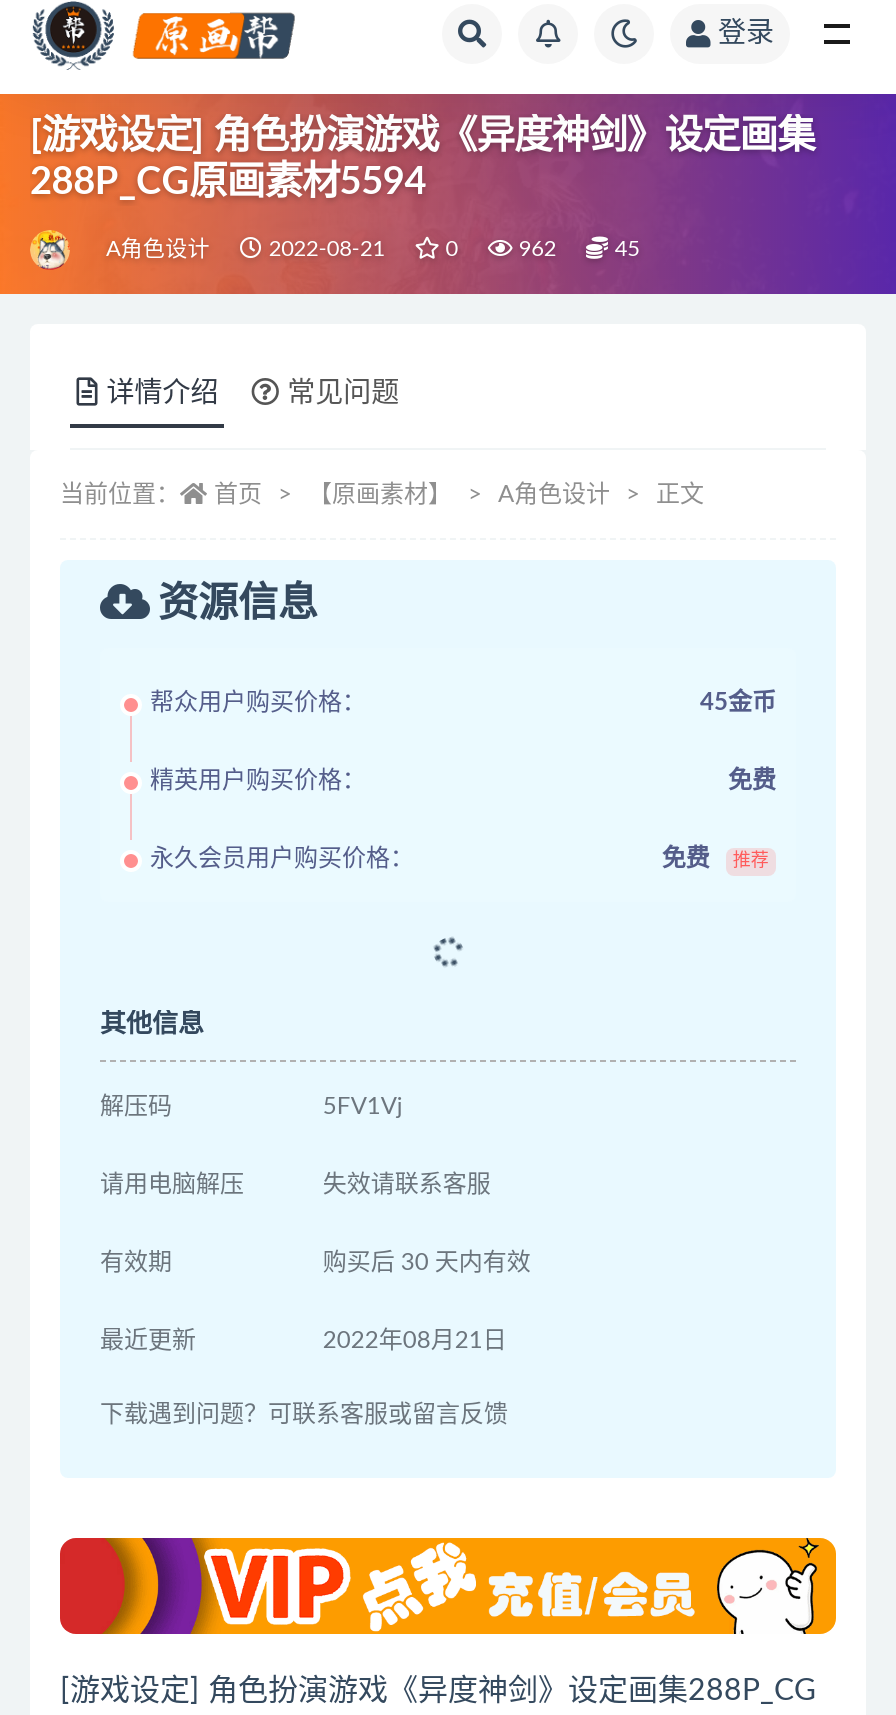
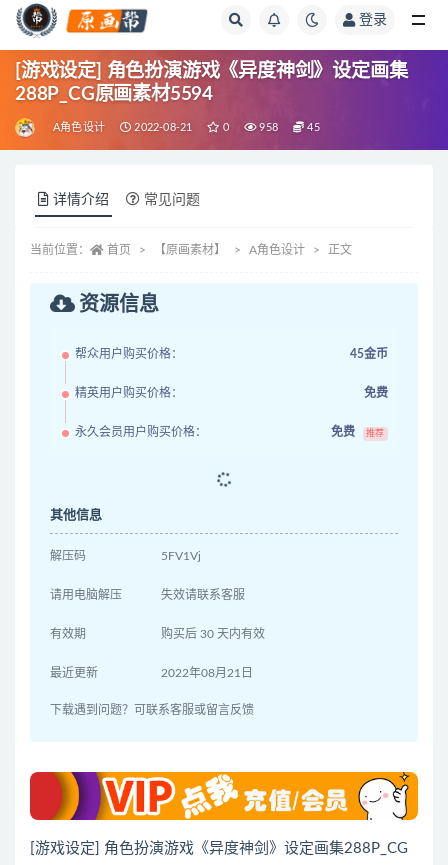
- 962
+ 958
